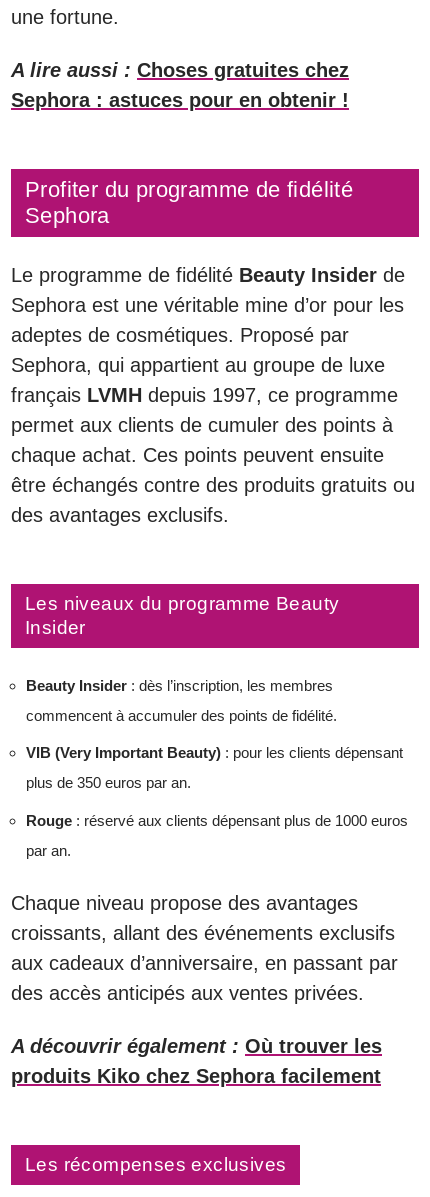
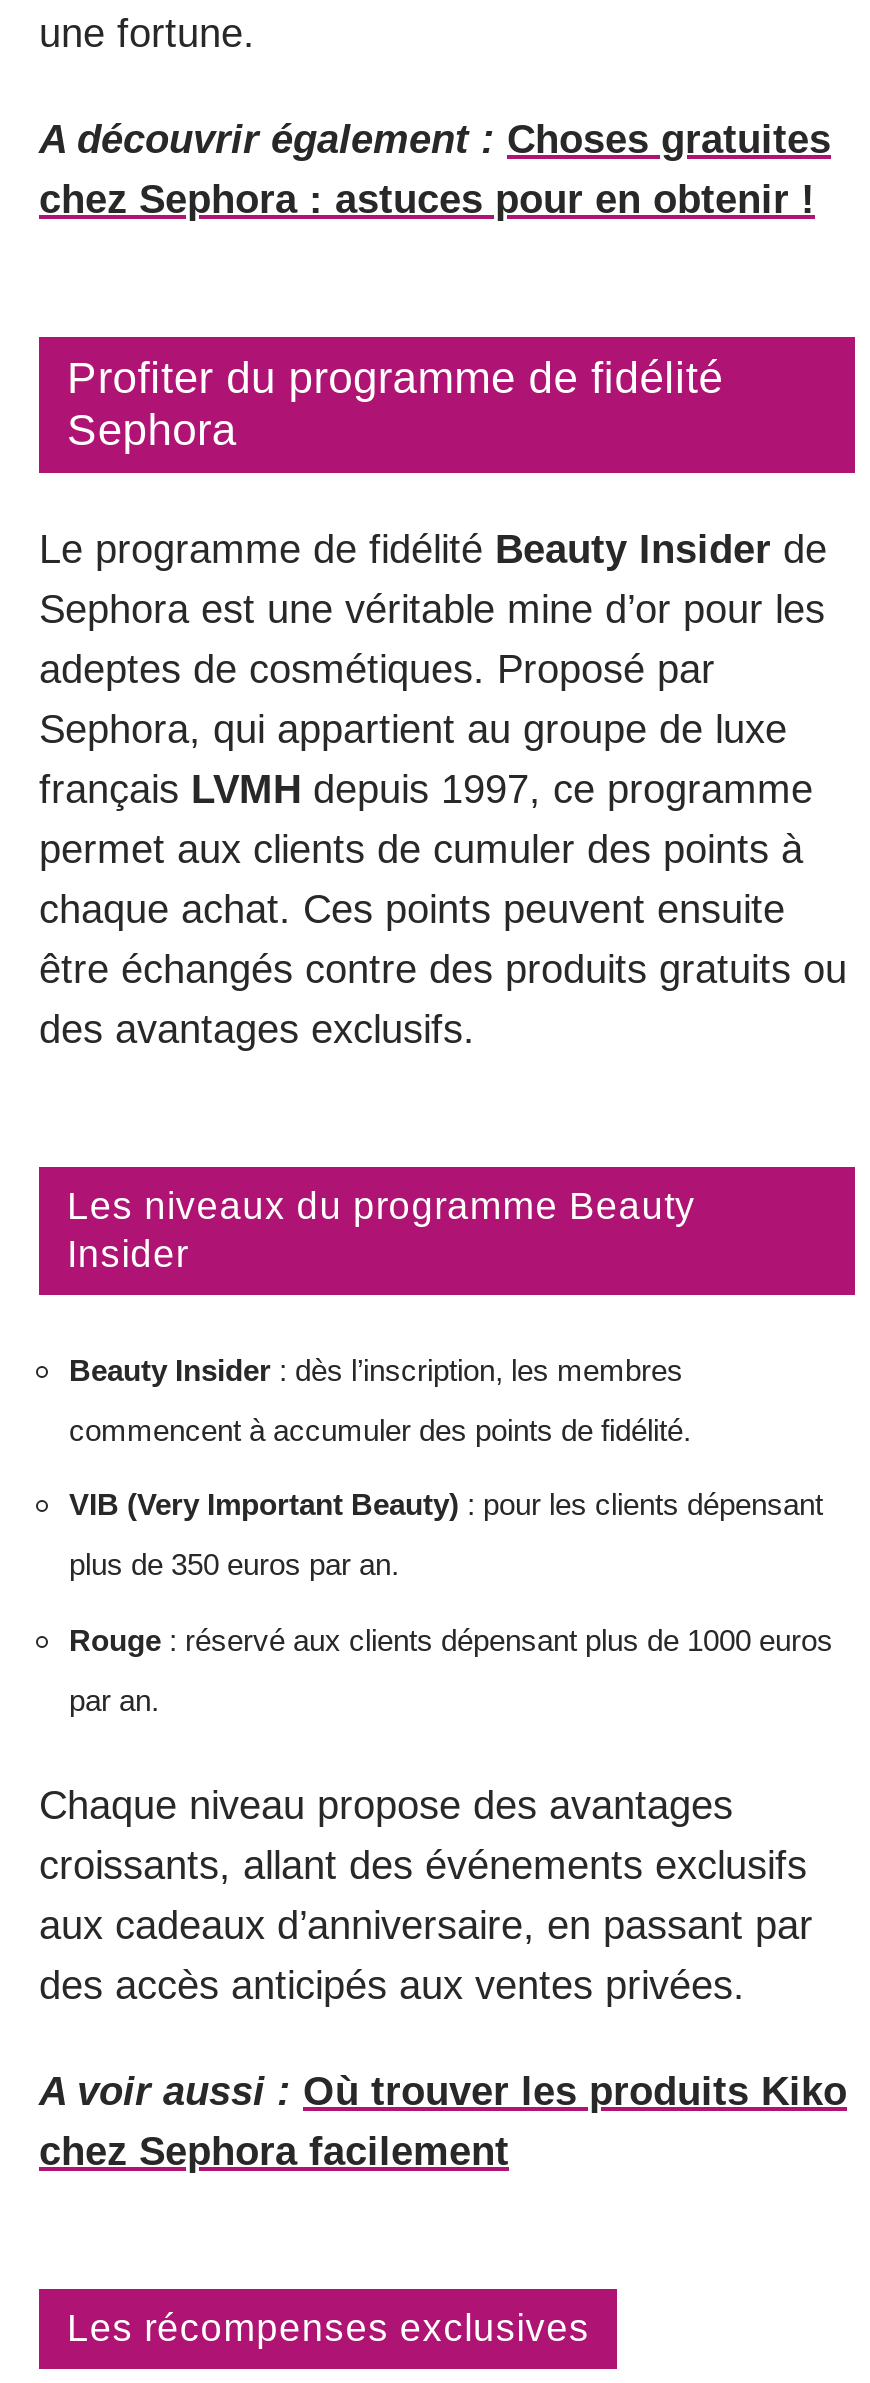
- A lire aussi : Choses gratuites chez
- Sephora : astuces pour en obtenir !
+ A découvrir également : Choses gratuites
+ chez Sephora : astuces pour en obtenir !

- A découvrir également : Où trouver les
- produits Kiko chez Sephora facilement
+ A voir aussi : Où trouver les produits Kiko
+ chez Sephora facilement
